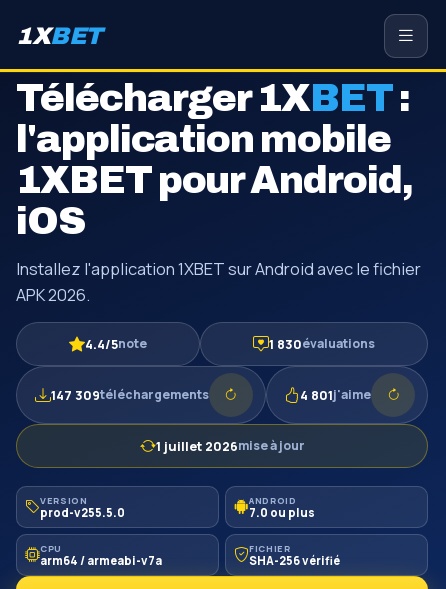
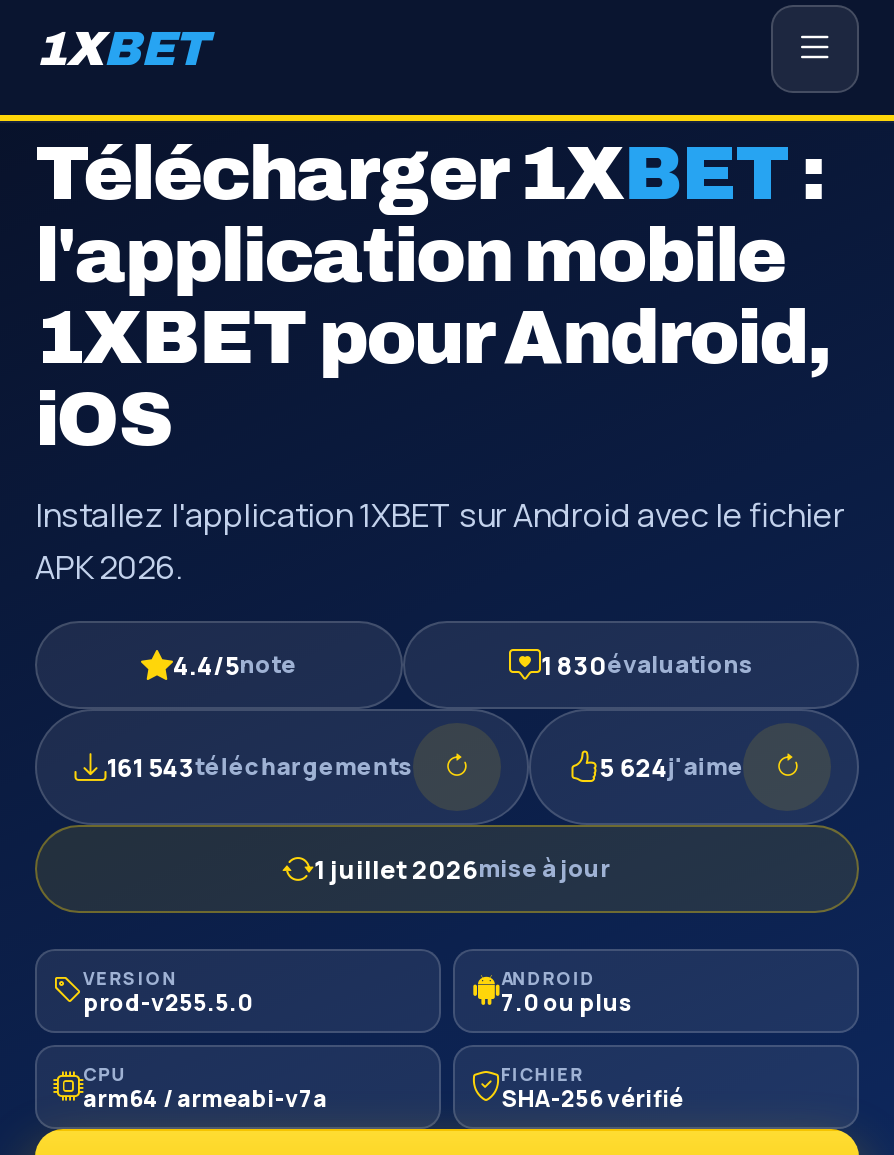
- 147 309téléchargements
+ 161 543téléchargements

- 4 801j'aime
+ 5 624j'aime
